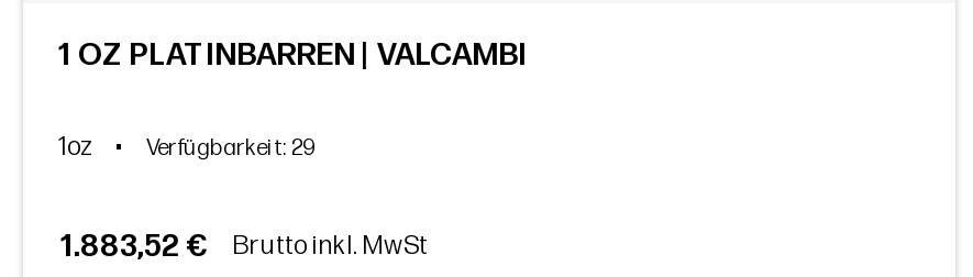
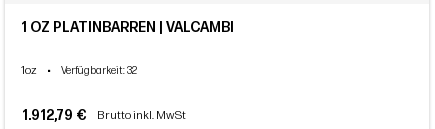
- Verfügbarkeit: 29
+ Verfügbarkeit: 32

- 1.883,52 € Brutto inkl. MwSt
+ 1.912,79 € Brutto inkl. MwSt
